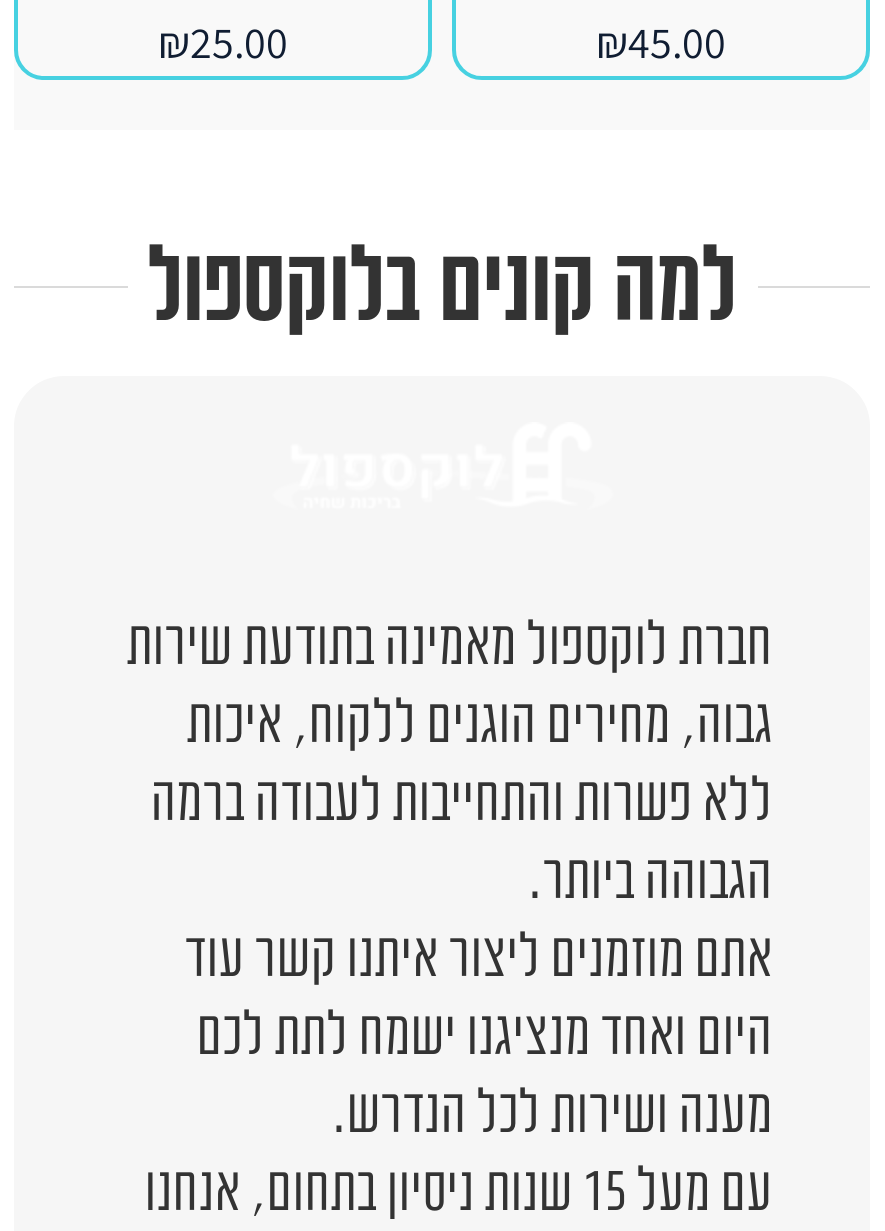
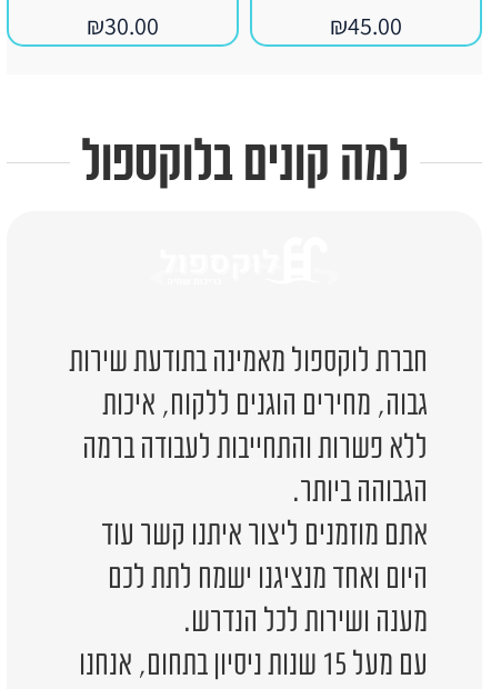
- ₪25.00
+ ₪30.00
